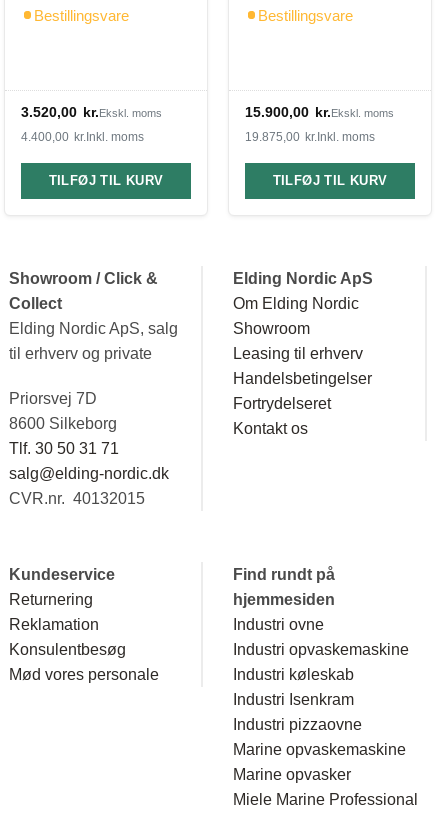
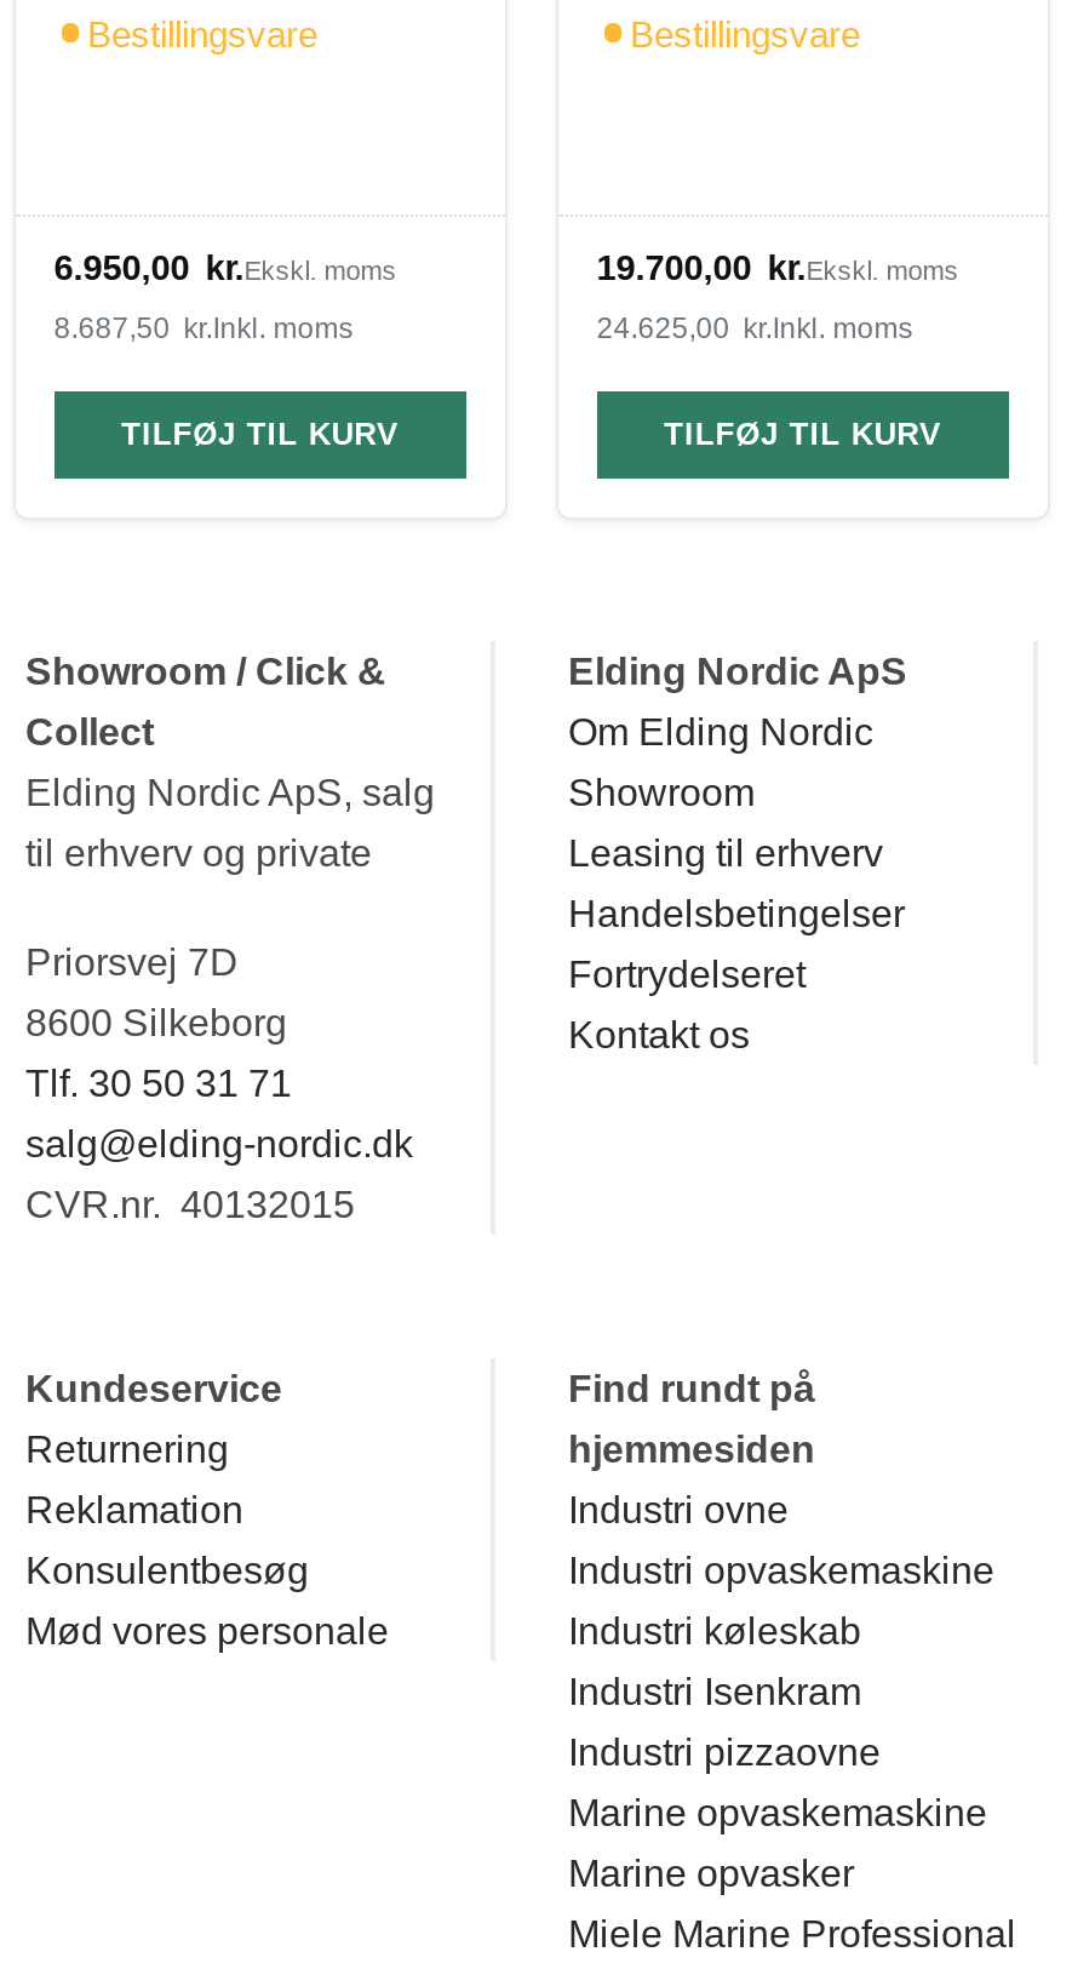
- 3.520,00 kr.Ekskl. moms
+ 6.950,00 kr.Ekskl. moms

- 15.900,00 kr.Ekskl. moms
+ 19.700,00 kr.Ekskl. moms

- 4.400,00 kr.Inkl. moms
+ 8.687,50 kr.Inkl. moms

- 19.875,00 kr.Inkl. moms
+ 24.625,00 kr.Inkl. moms
